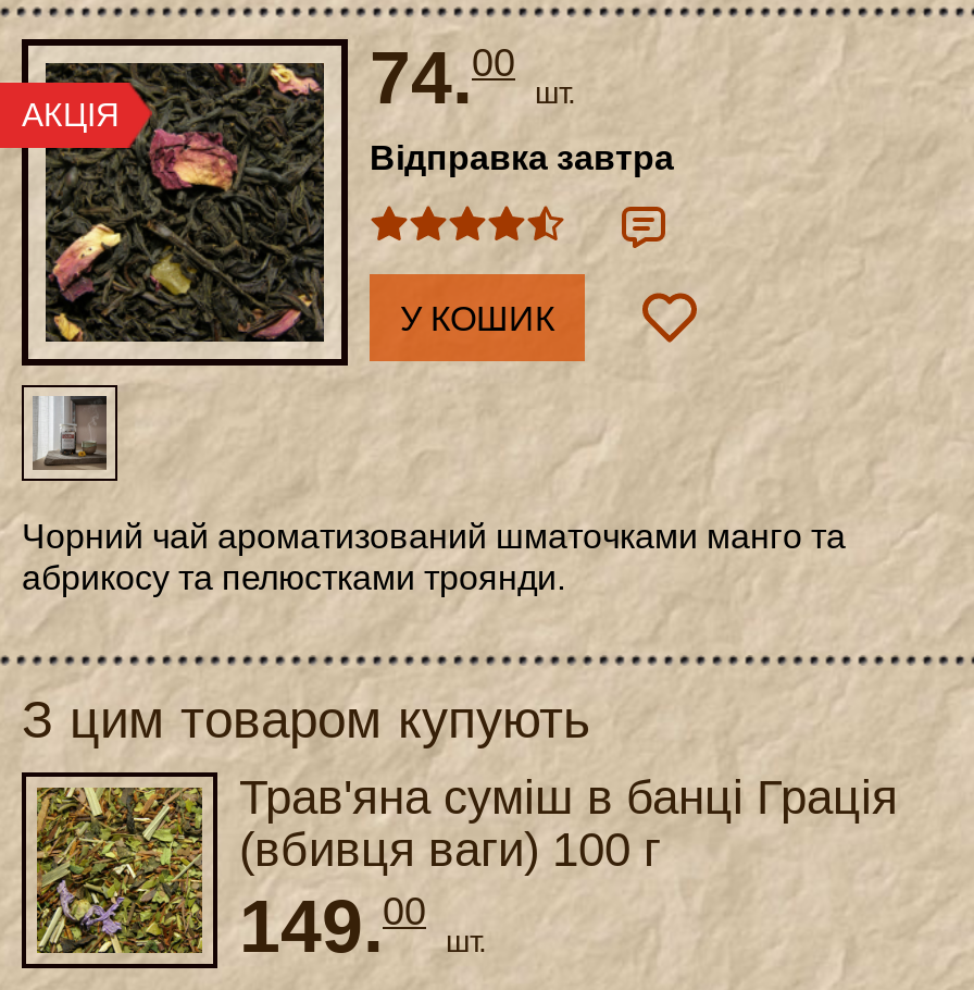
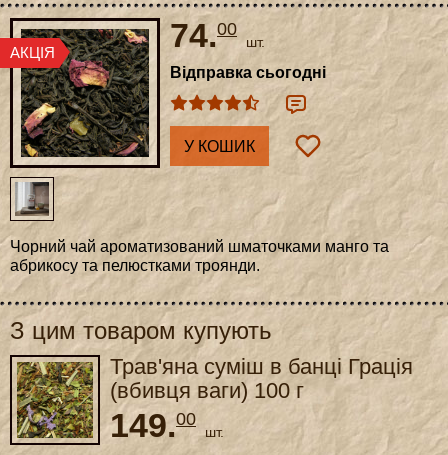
- Відправка завтра
+ Відправка сьогодні
